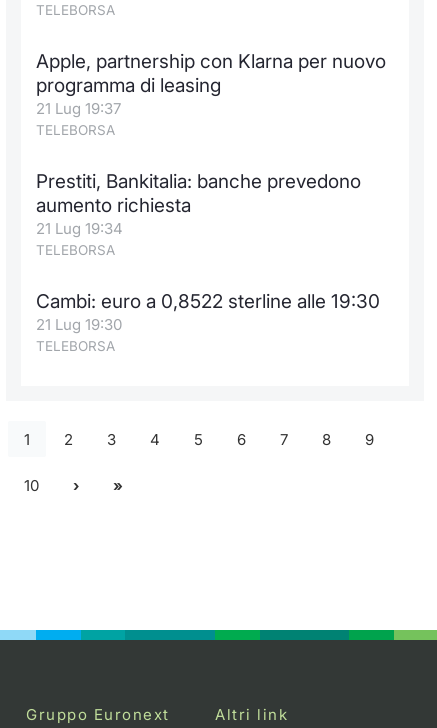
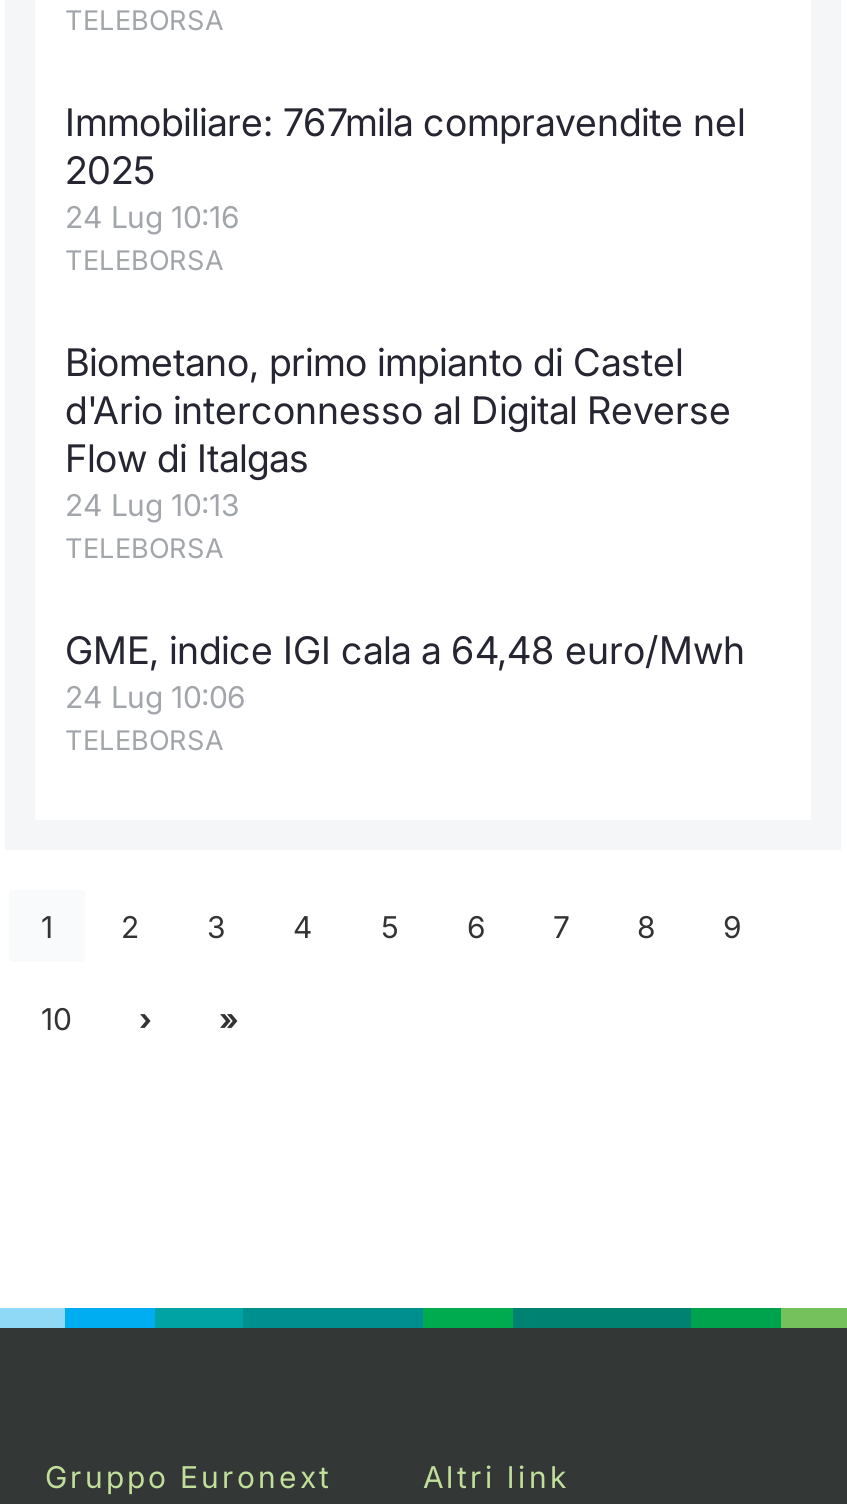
- Apple, partnership con Klarna per nuovo
- programma di leasing
- 21 Lug 19:37
+ Immobiliare: 767mila compravendite nel
+ 2025
+ 24 Lug 10:16

- Prestiti, Bankitalia: banche prevedono
- aumento richiesta
- 21 Lug 19:34
+ Biometano, primo impianto di Castel
+ d'Ario interconnesso al Digital Reverse
+ Flow di Italgas
+ 24 Lug 10:13

- Cambi: euro a 0,8522 sterline alle 19:30
- 21 Lug 19:30
+ GME, indice IGI cala a 64,48 euro/Mwh
+ 24 Lug 10:06
